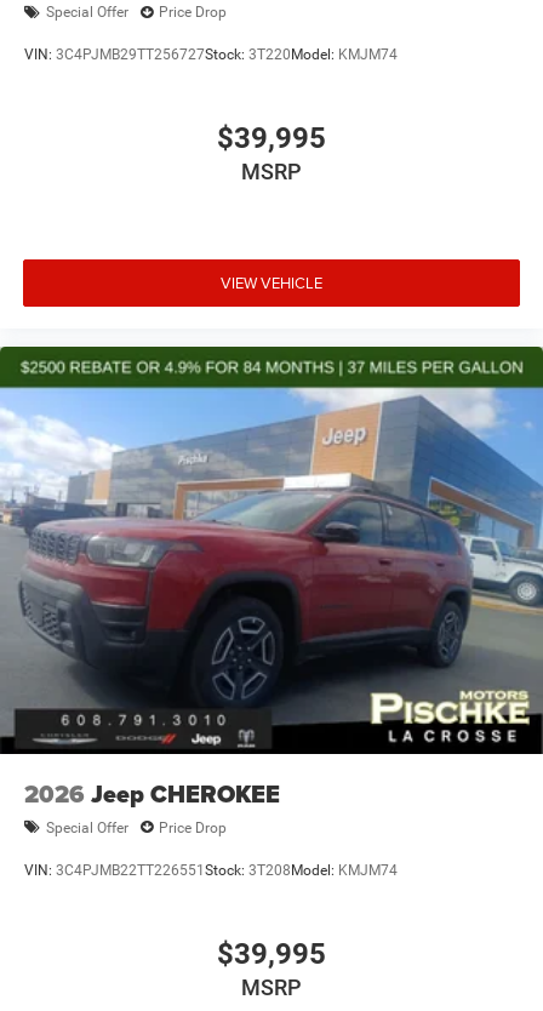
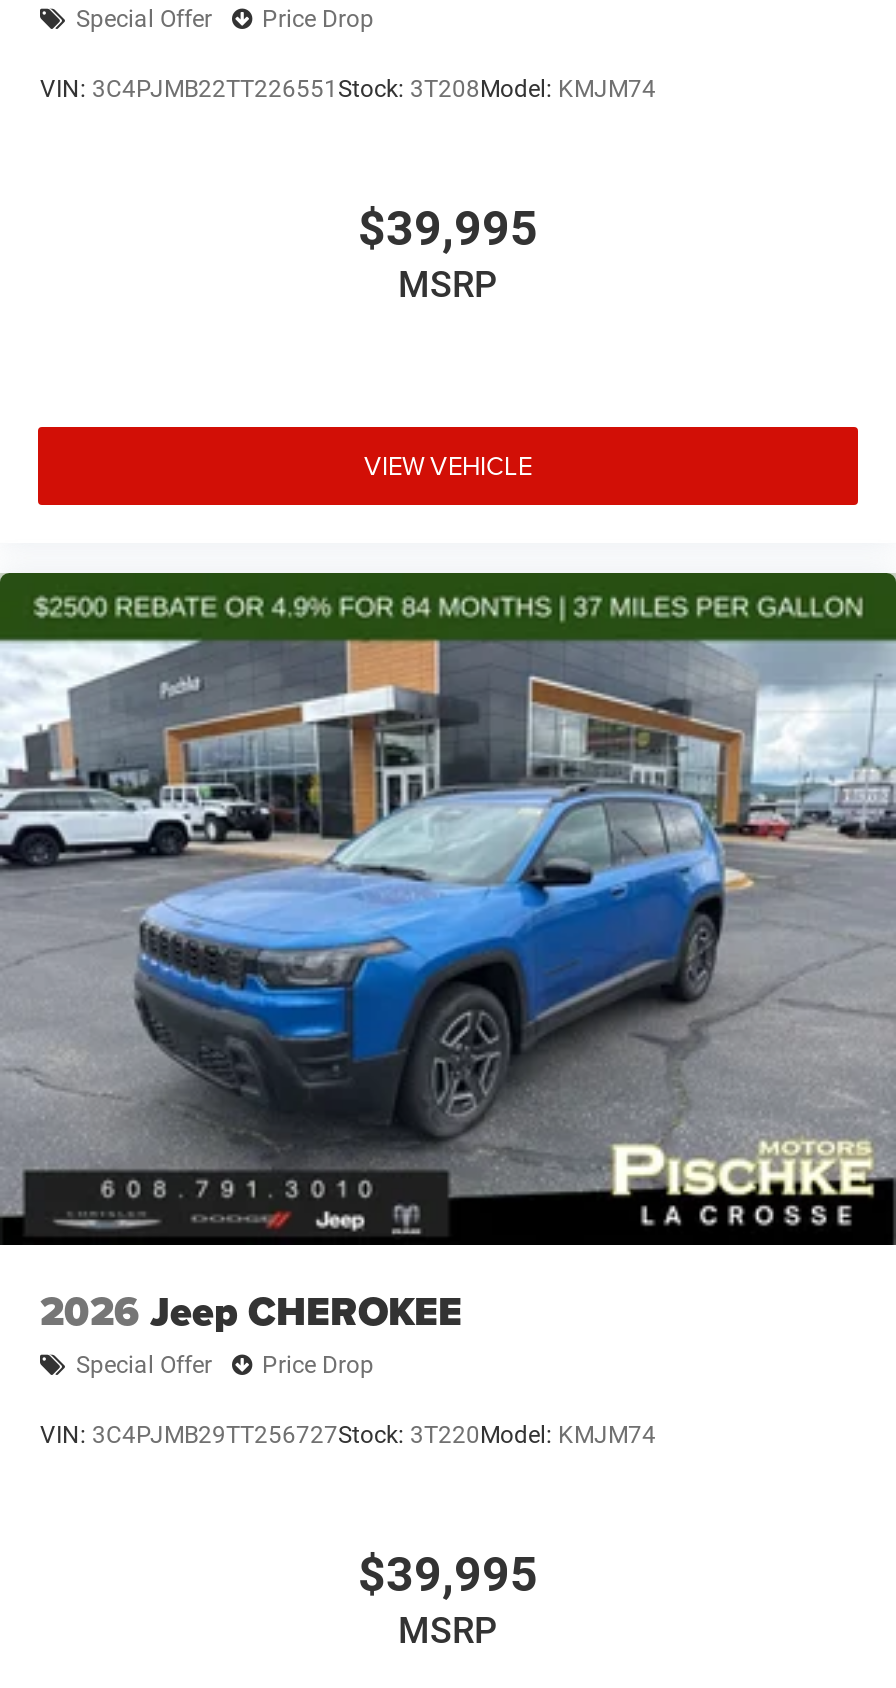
- VIN: 3C4PJMB29TT256727 Stock: 3T220Model: KMJM74
+ VIN: 3C4PJMB22TT226551 Stock: 3T208Model: KMJM74

- [image]
+ [image]

- VIN: 3C4PJMB22TT226551Stock: 3T208Model: KMJM74
+ VIN: 3C4PJMB29TT256727Stock: 3T220Model: KMJM74
